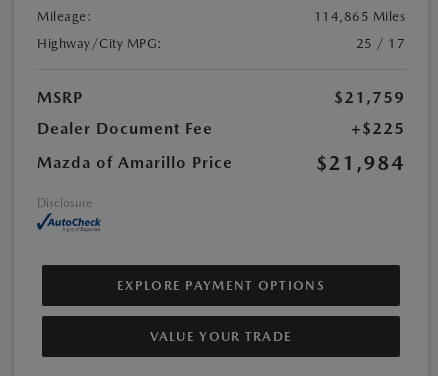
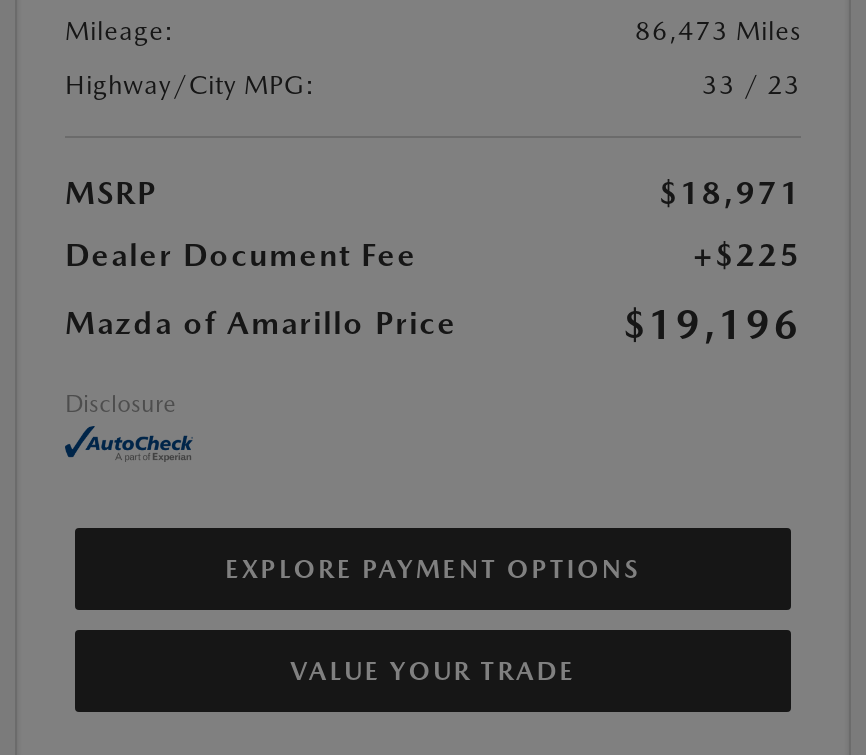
- 114,865 Miles
+ 86,473 Miles

- 25 / 17
+ 33 / 23

- $21,759
+ $18,971

- $21,984
+ $19,196
